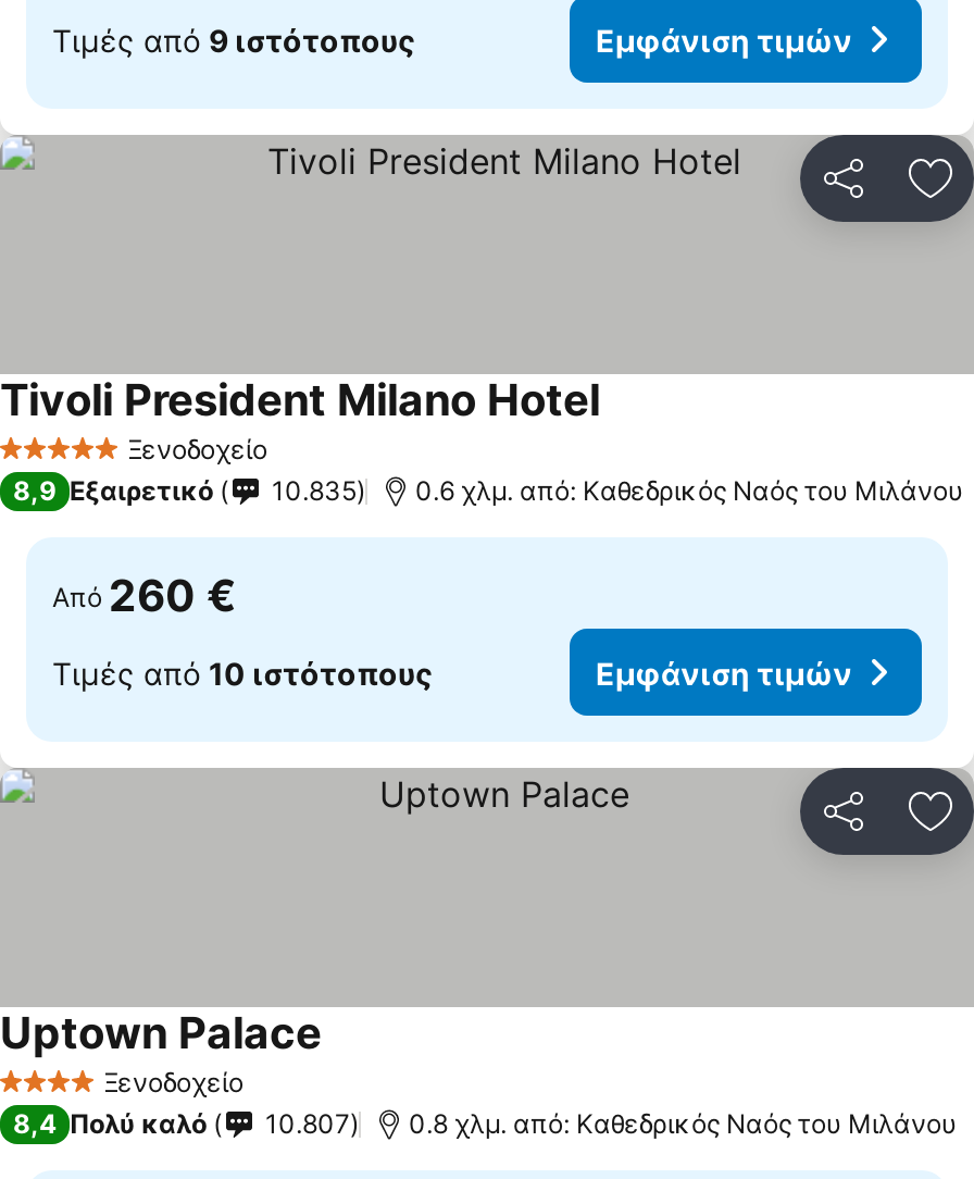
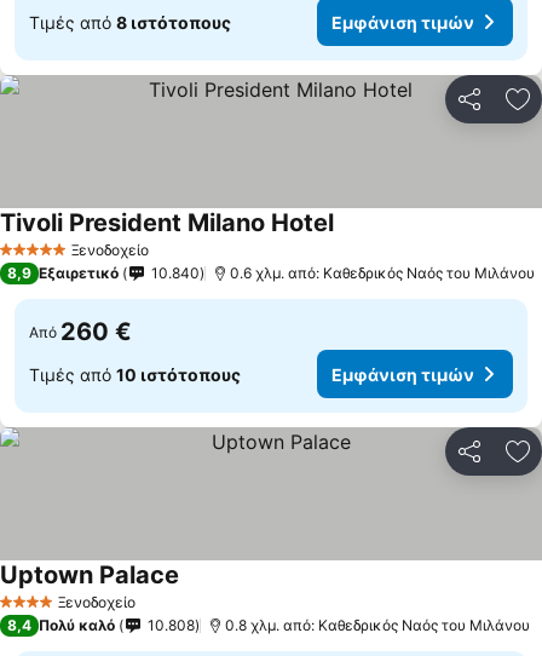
- Τιμές από 9 ιστότοπους
+ Τιμές από 8 ιστότοπους

- 10.835
+ 10.840

- 10.807
+ 10.808
